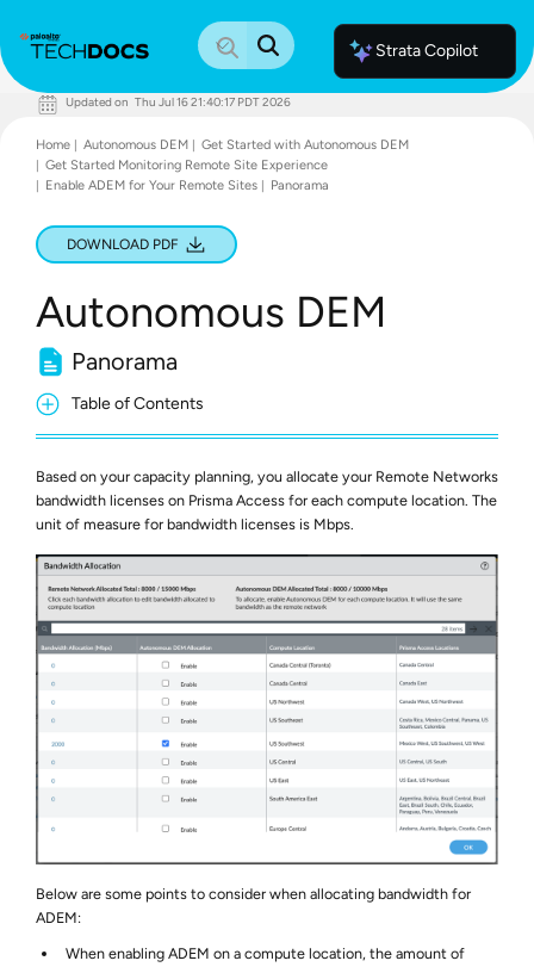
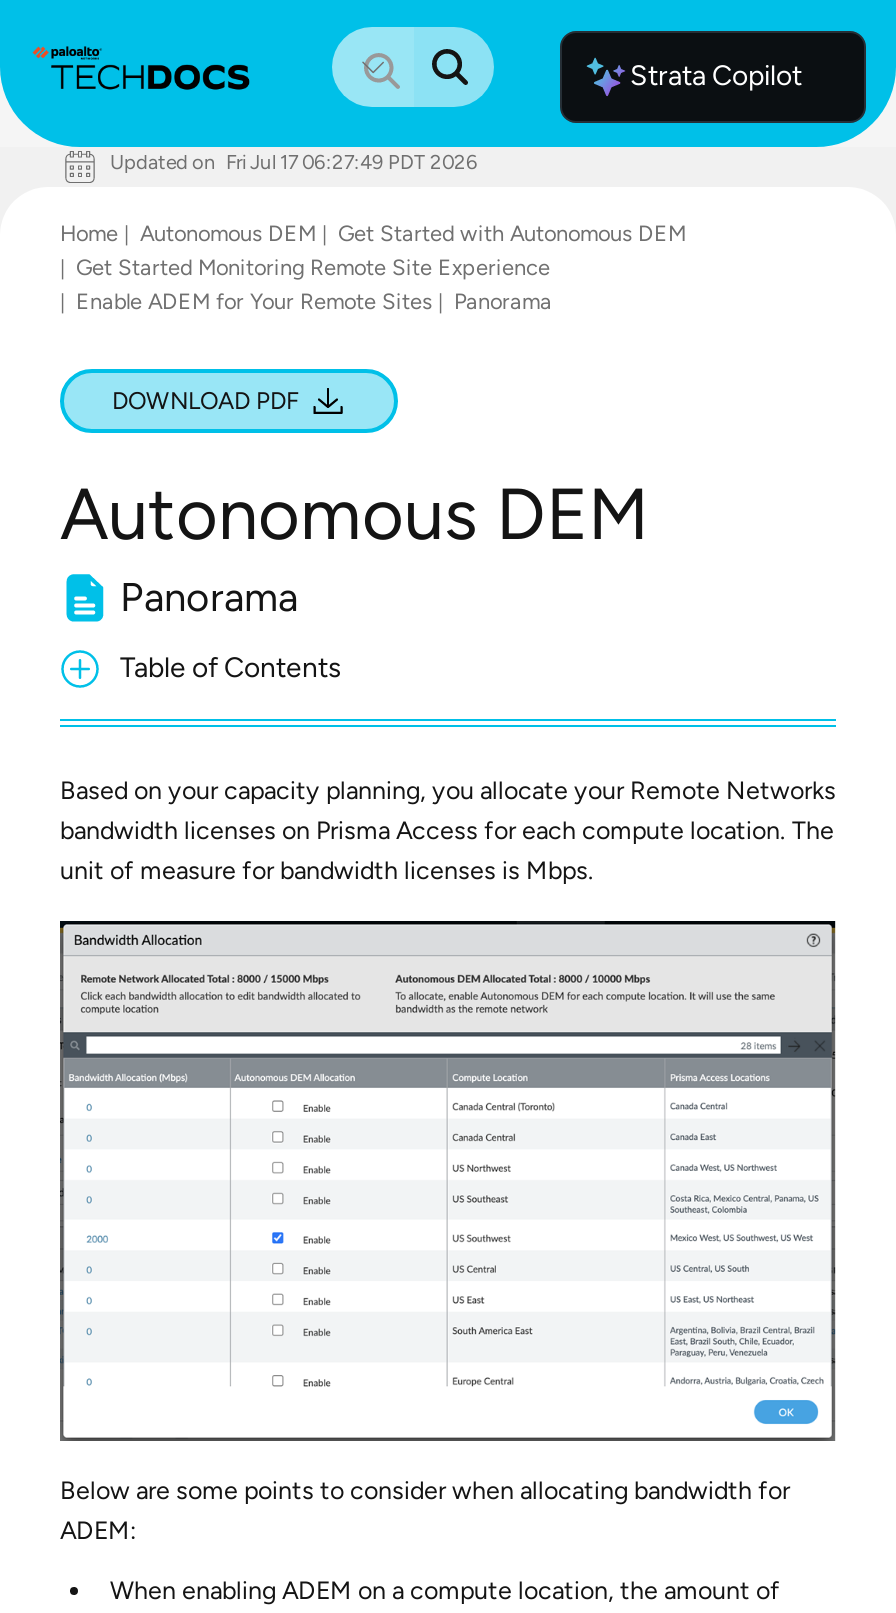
- Updated on Thu Jul 16 21:40:17 PDT 2026
+ Updated on Fri Jul 17 06:27:49 PDT 2026
